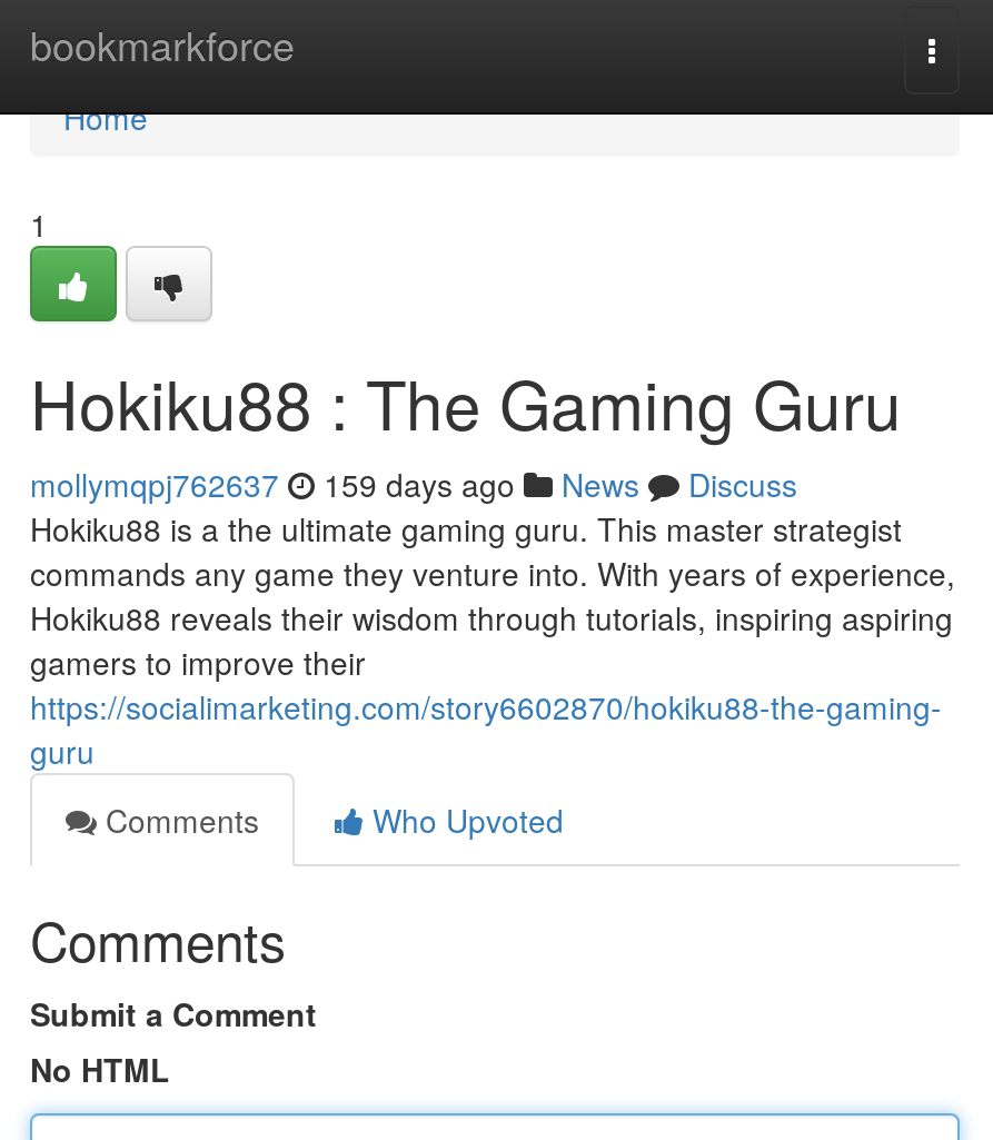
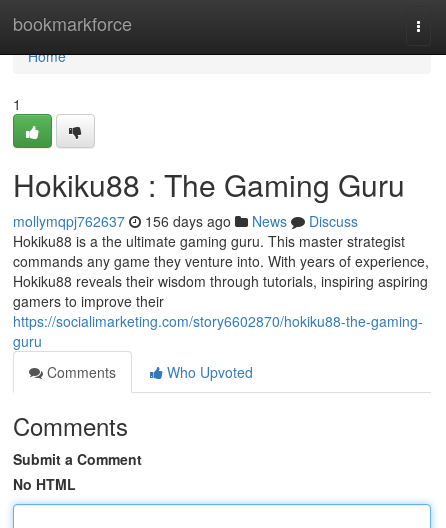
- mollymqpj762637 159 days ago News Discuss
+ mollymqpj762637 156 days ago News Discuss
